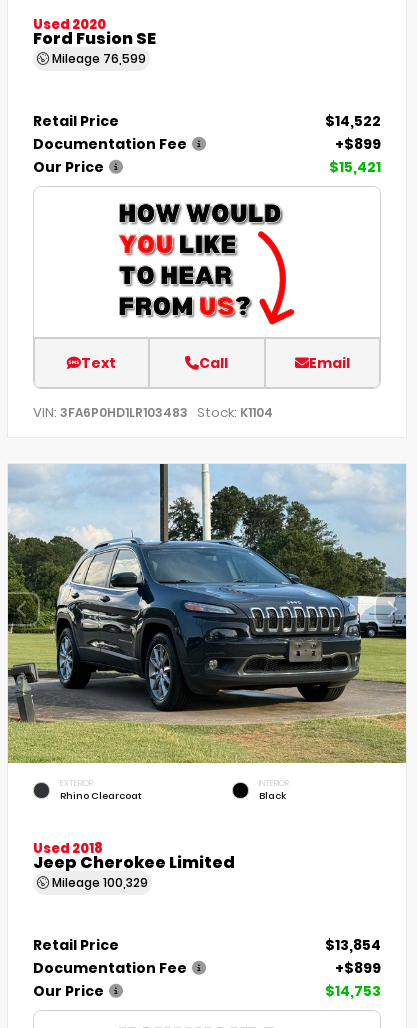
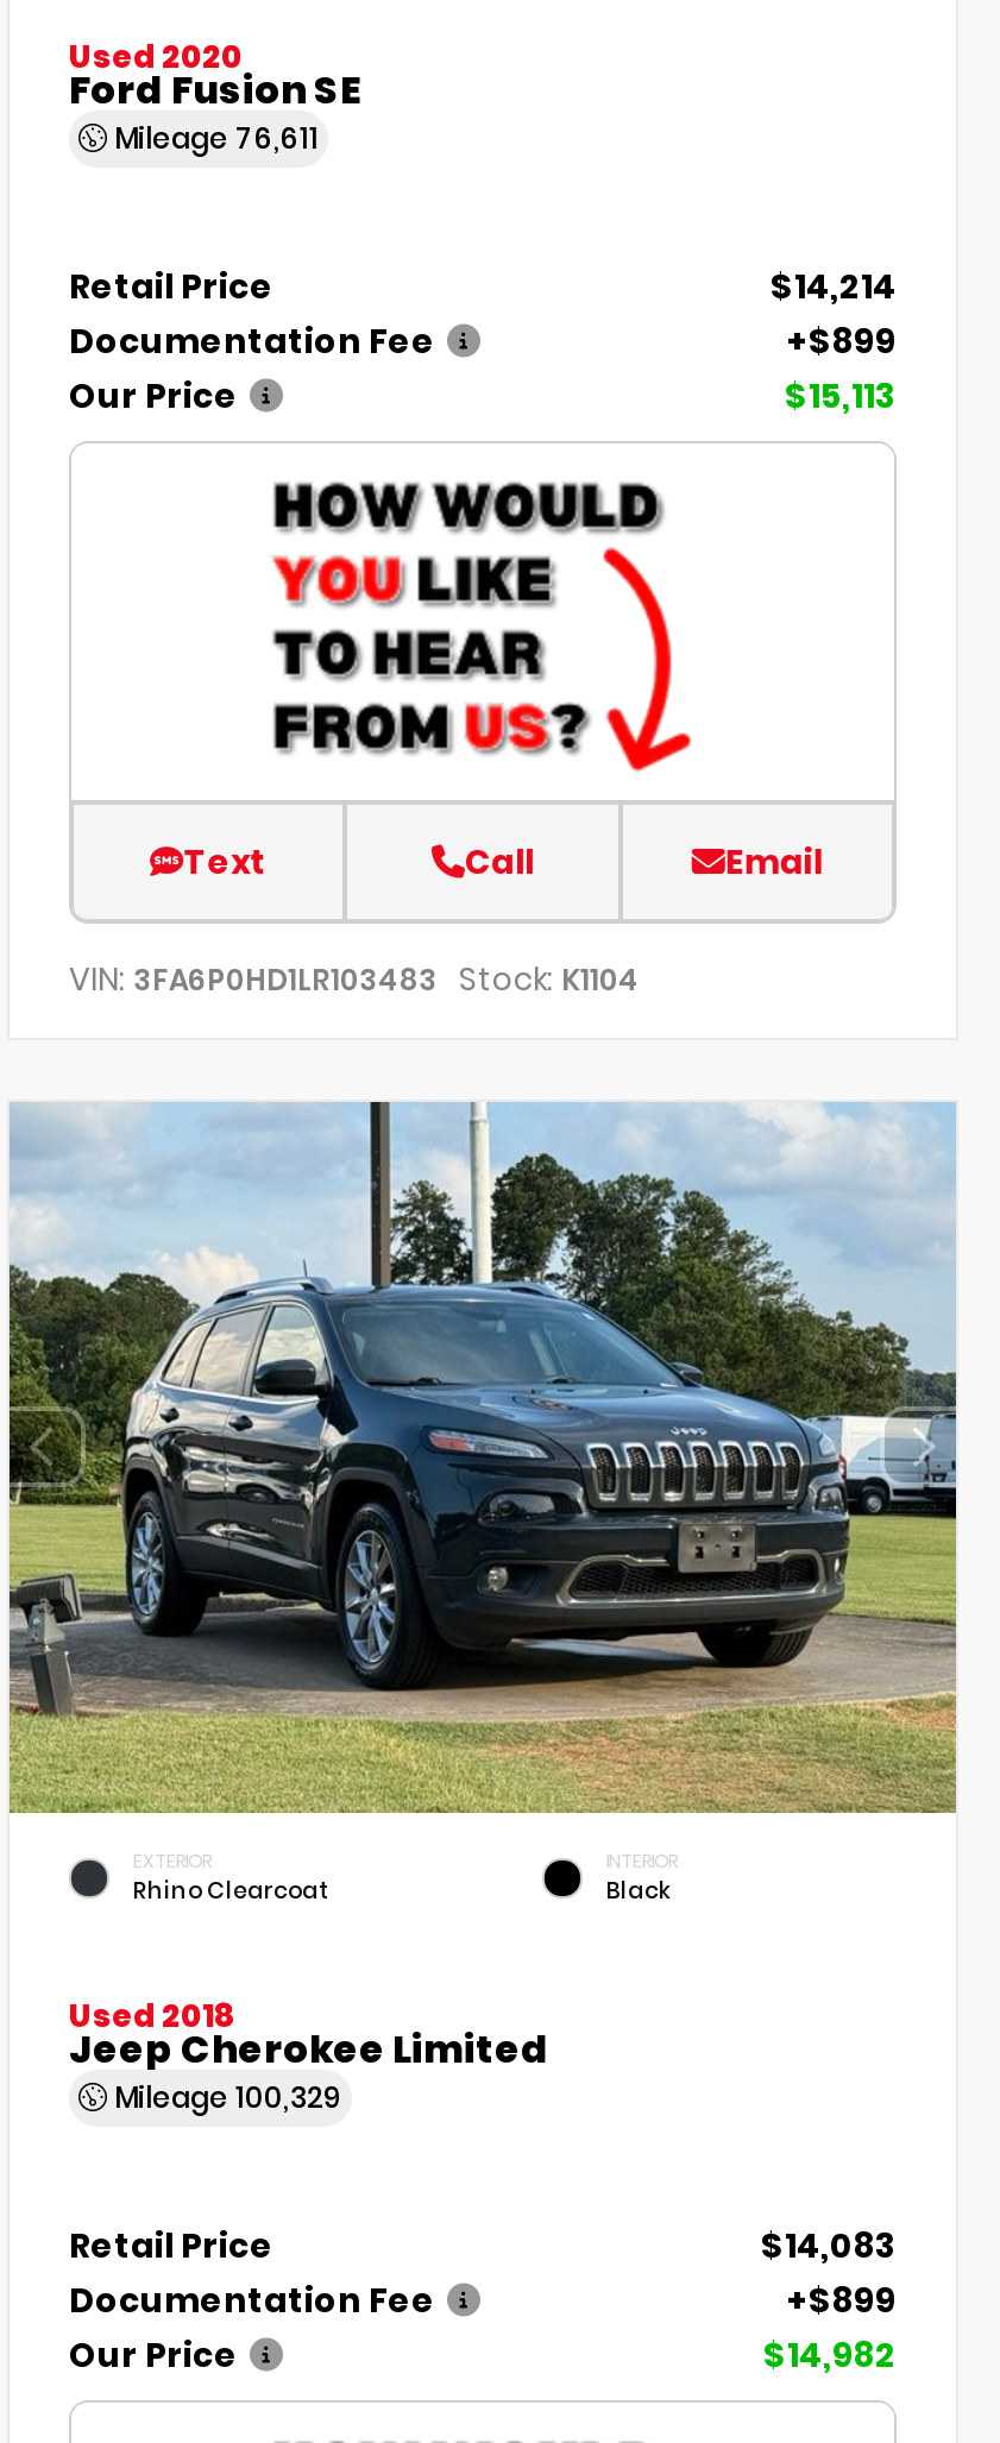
- Mileage 76,599
+ Mileage 76,611

- $14,522
+ $14,214

- $15,421
+ $15,113

- $13,854
+ $14,083

- $14,753
+ $14,982
